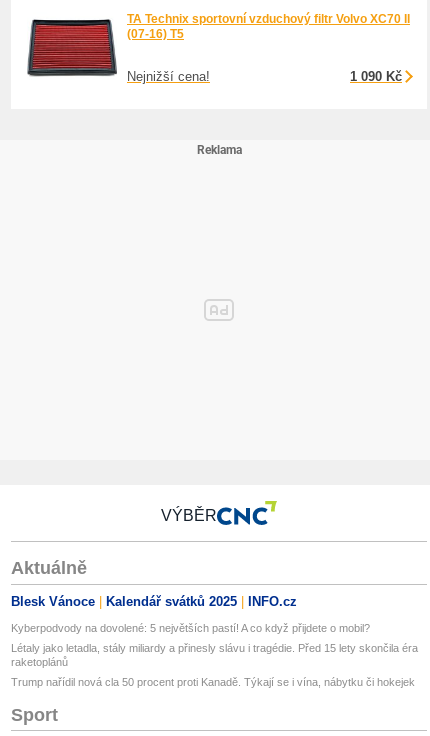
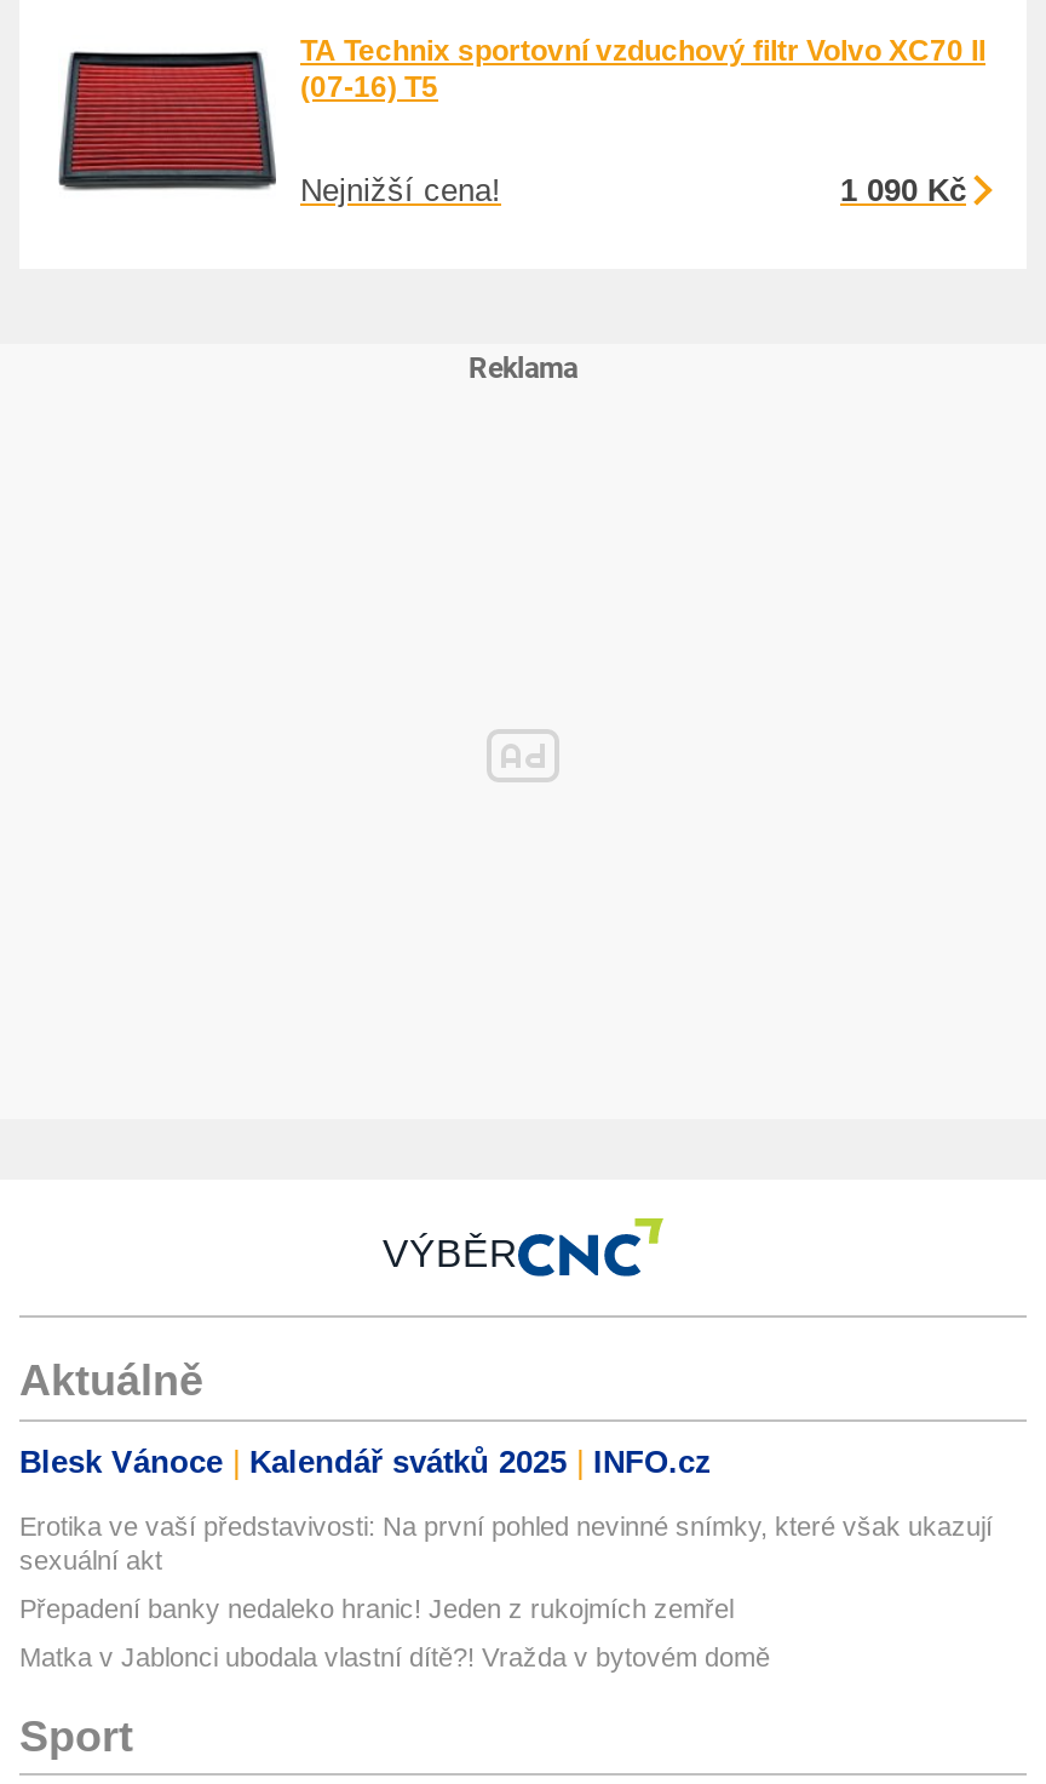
- Kyberpodvody na dovolené: 5 největších pastí! A co když přijdete o mobil?
+ Erotika ve vaší představivosti: Na první pohled nevinné snímky, které však ukazují
+ sexuální akt

- Létaly jako letadla, stály miliardy a přinesly slávu i tragédie. Před 15 lety skončila éra
- raketoplánů
+ Přepadení banky nedaleko hranic! Jeden z rukojmích zemřel

- Trump nařídil nová cla 50 procent proti Kanadě. Týkají se i vína, nábytku či hokejek
+ Matka v Jablonci ubodala vlastní dítě?! Vražda v bytovém domě
